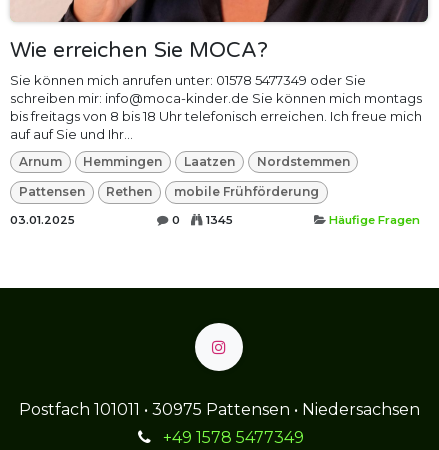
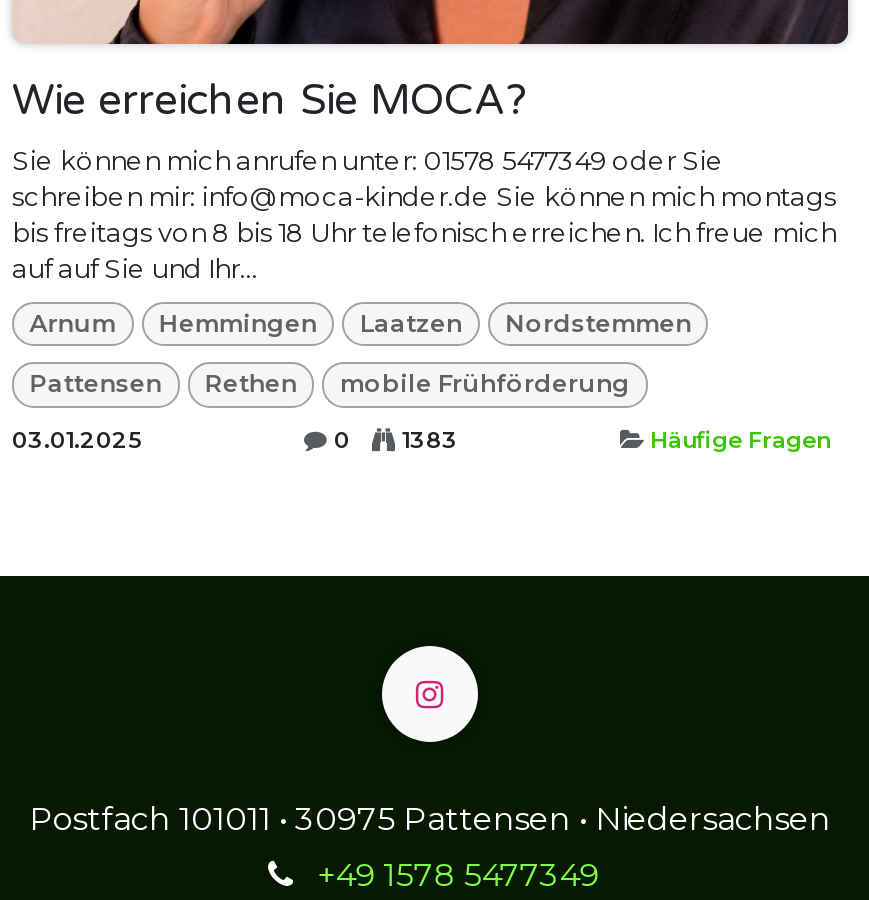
- 0 1345
+ 0 1383
